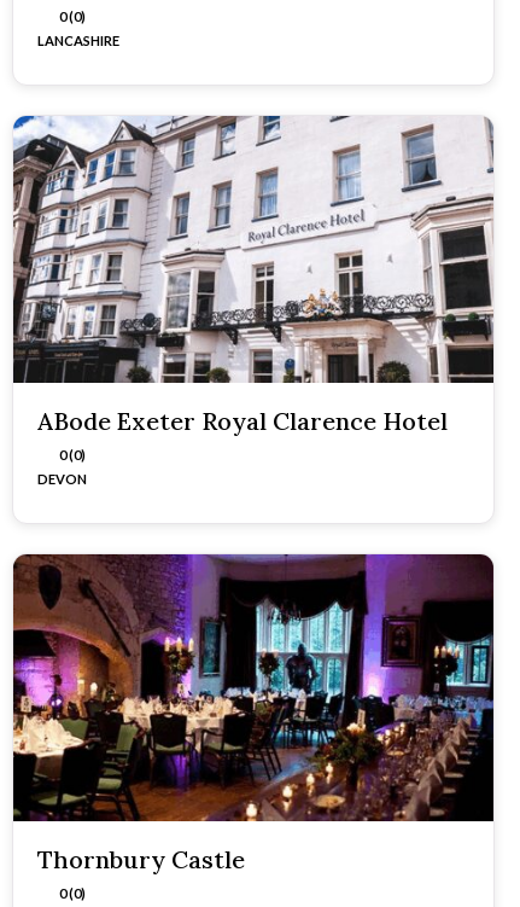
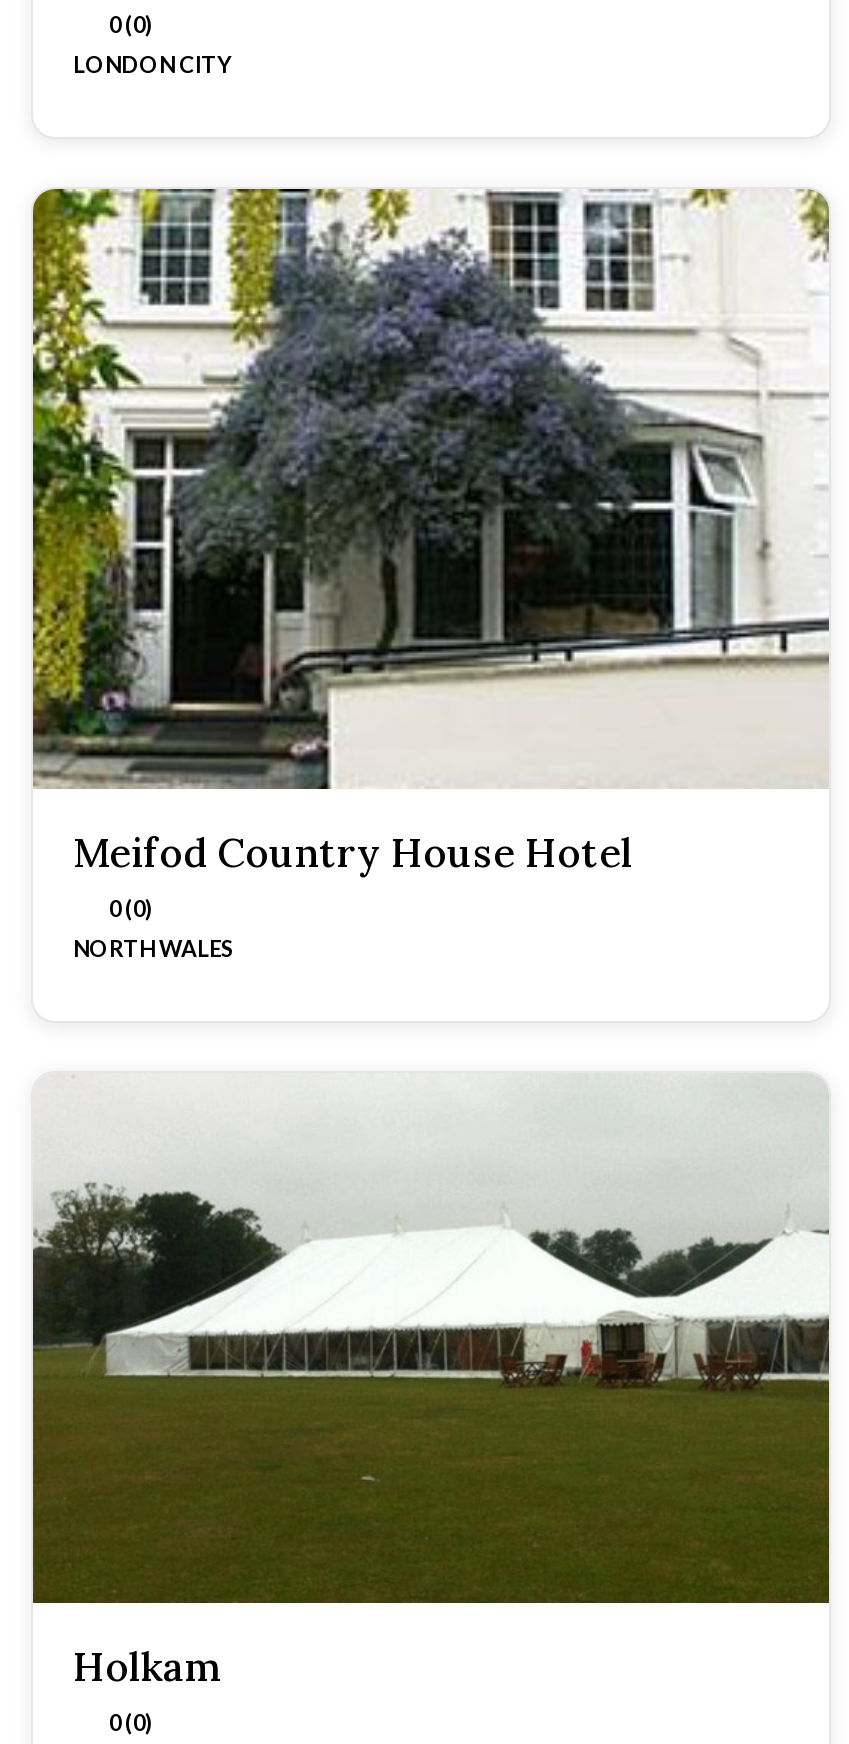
- LANCASHIRE
+ LONDON CITY

- [image]
- ABode Exeter Royal Clarence Hotel
+ [image]
+ Meifod Country House Hotel

- DEVON
+ NORTH WALES

- [image]
- Thornbury Castle
+ [image]
+ Holkam
